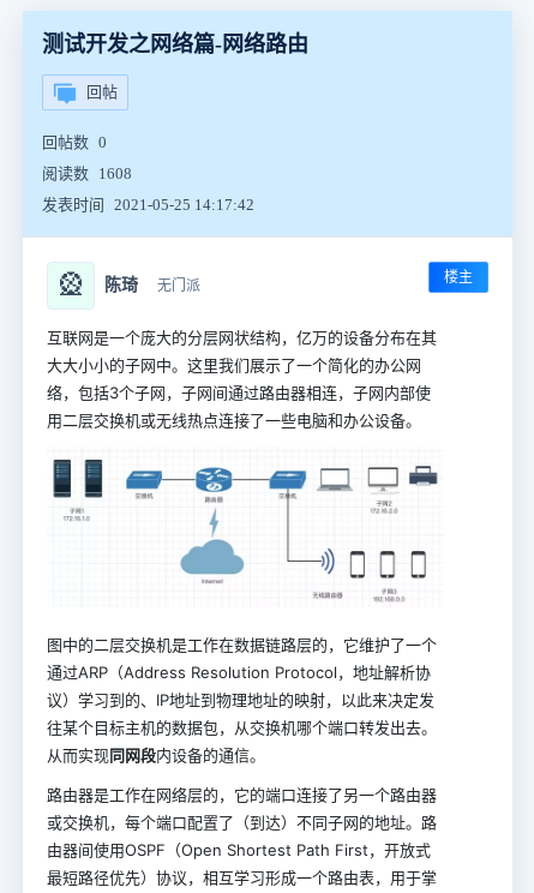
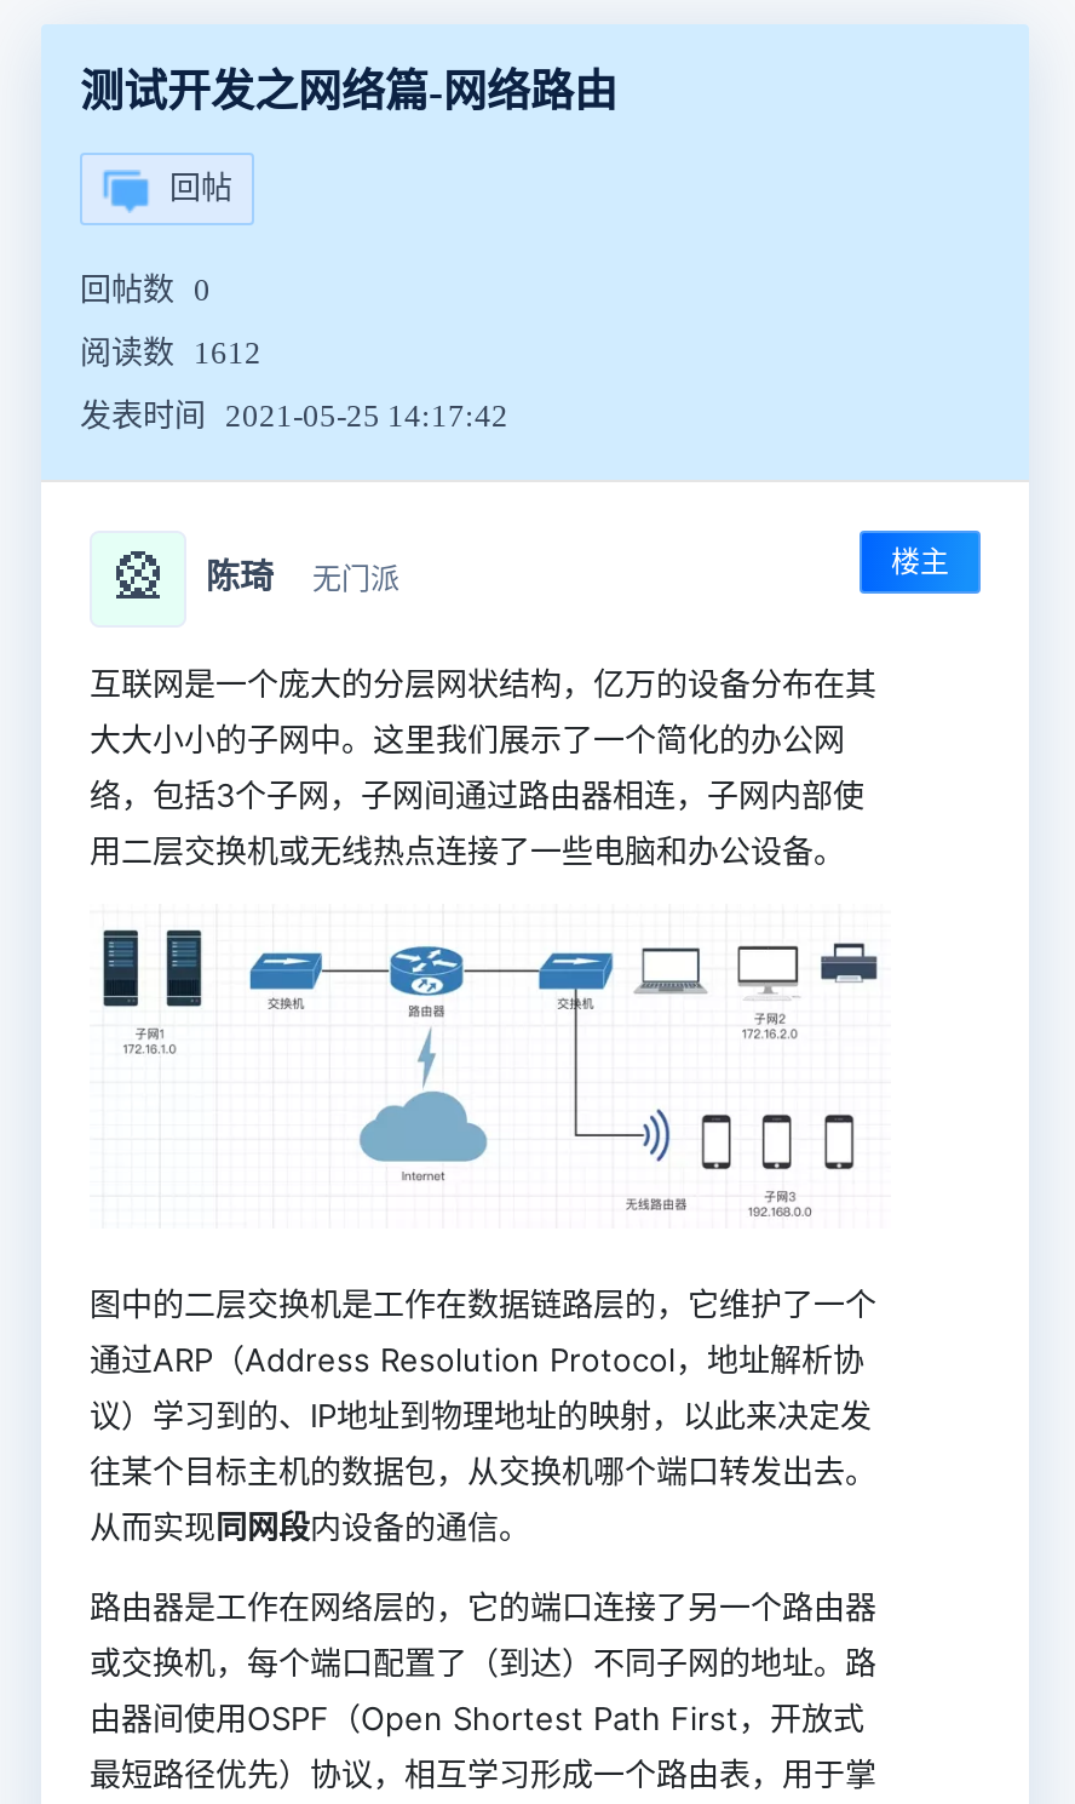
- 阅读数 1608
+ 阅读数 1612
